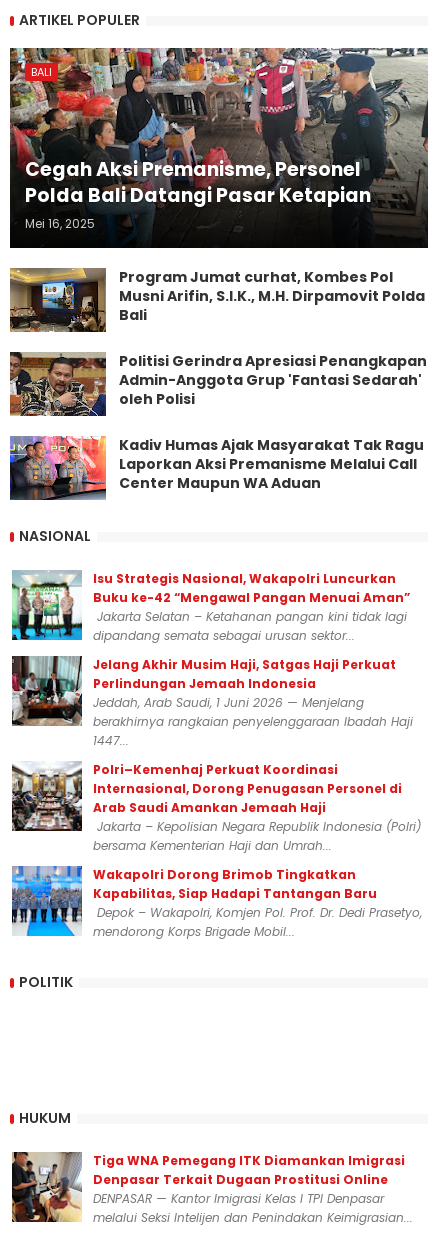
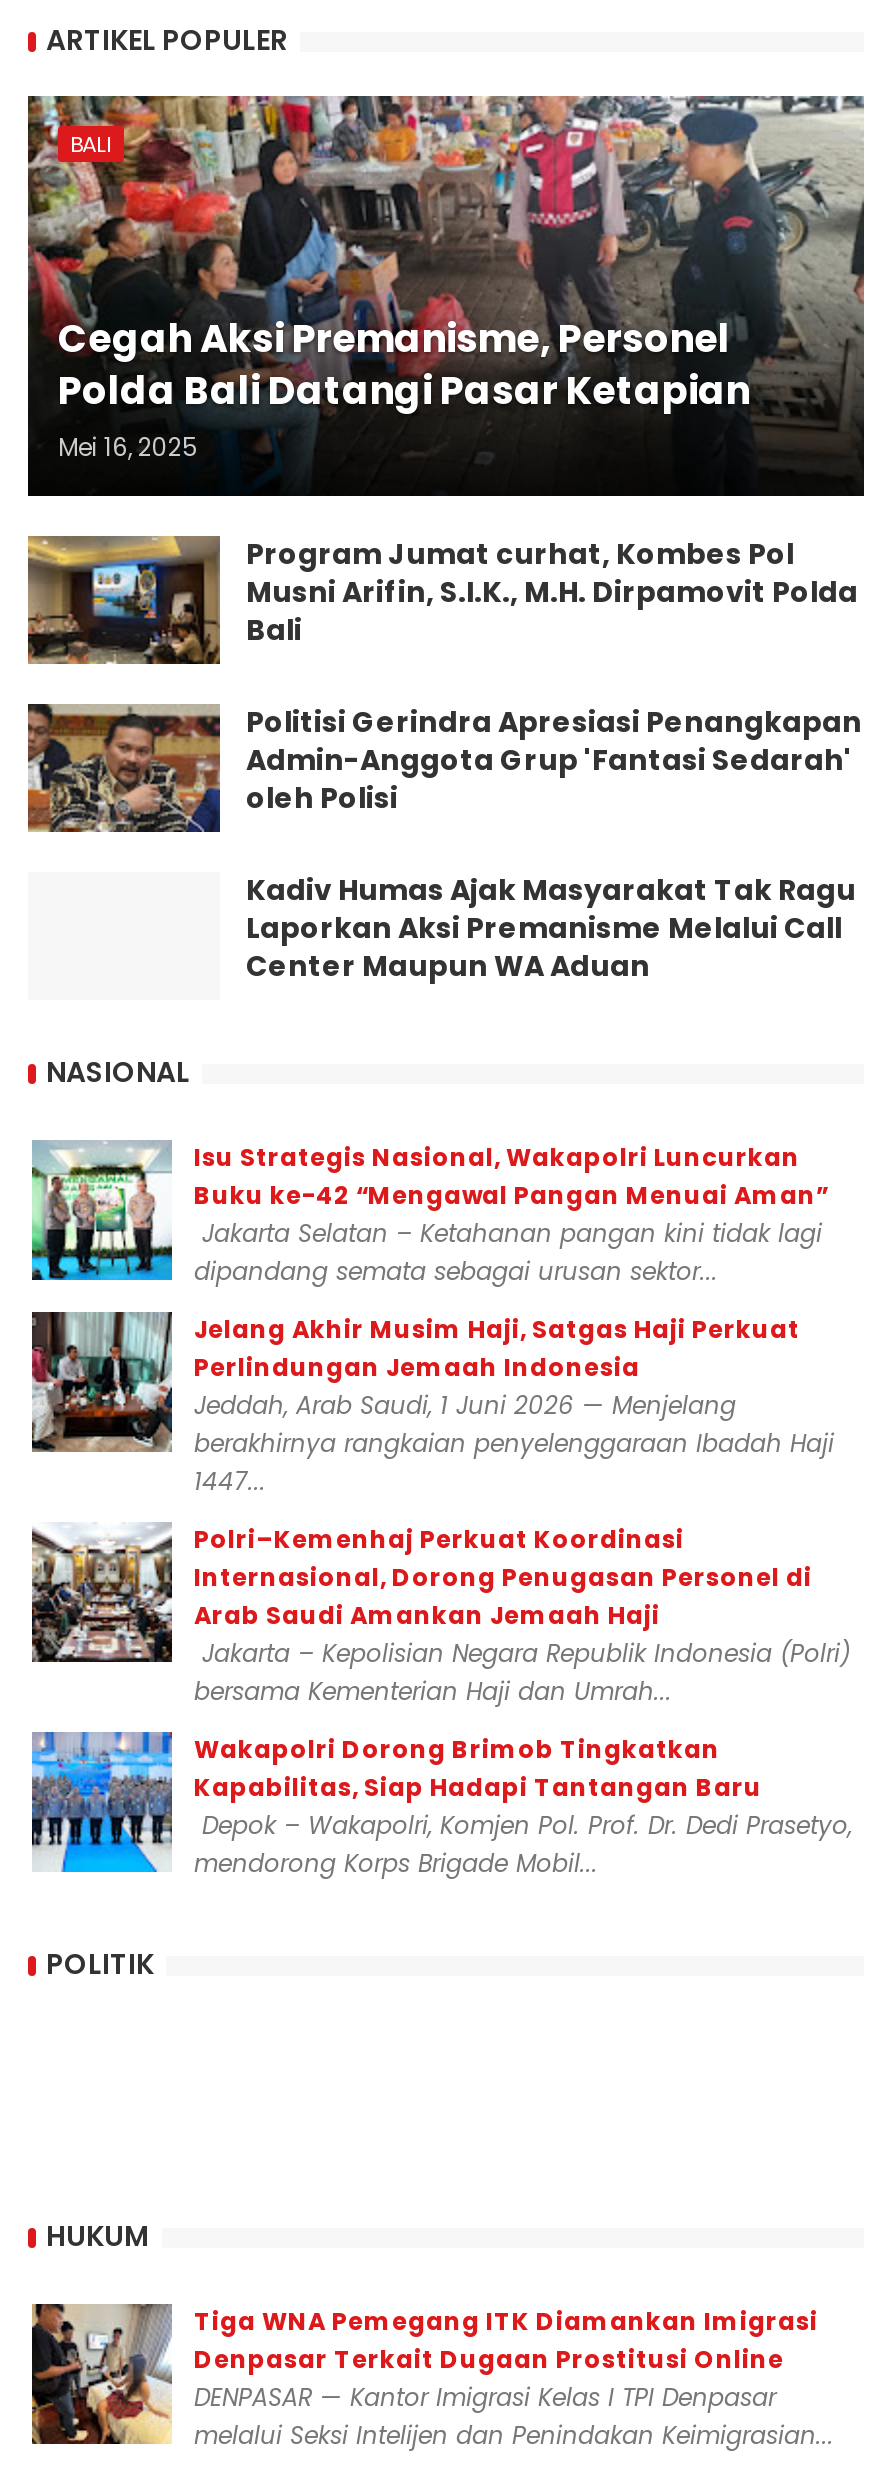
- [image]
